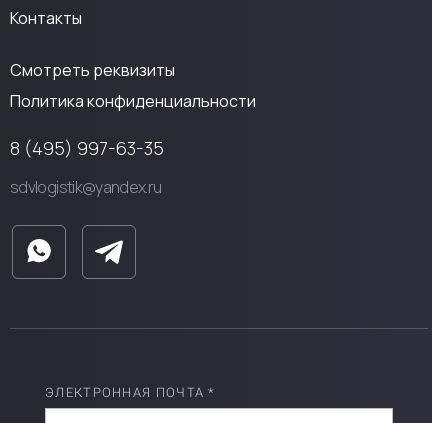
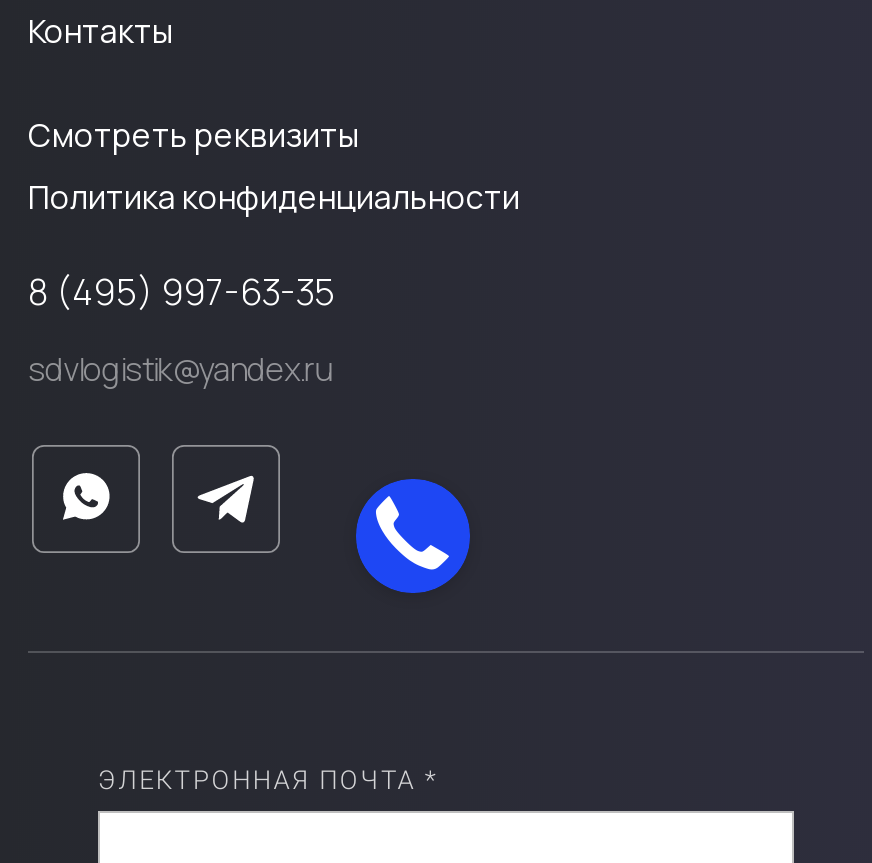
+ [image]
